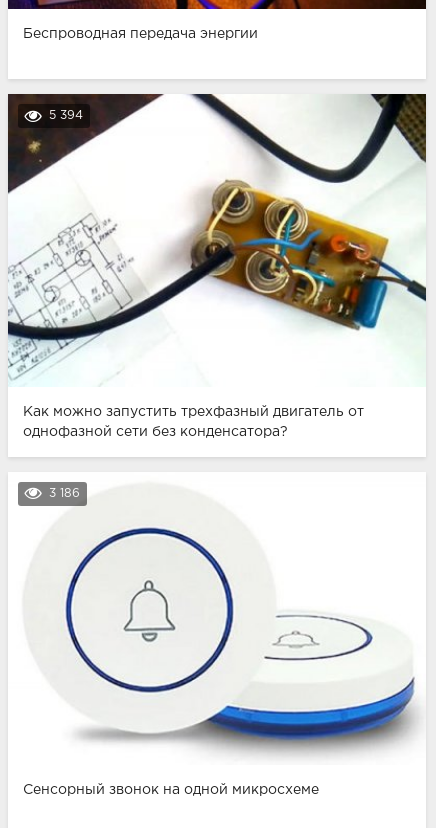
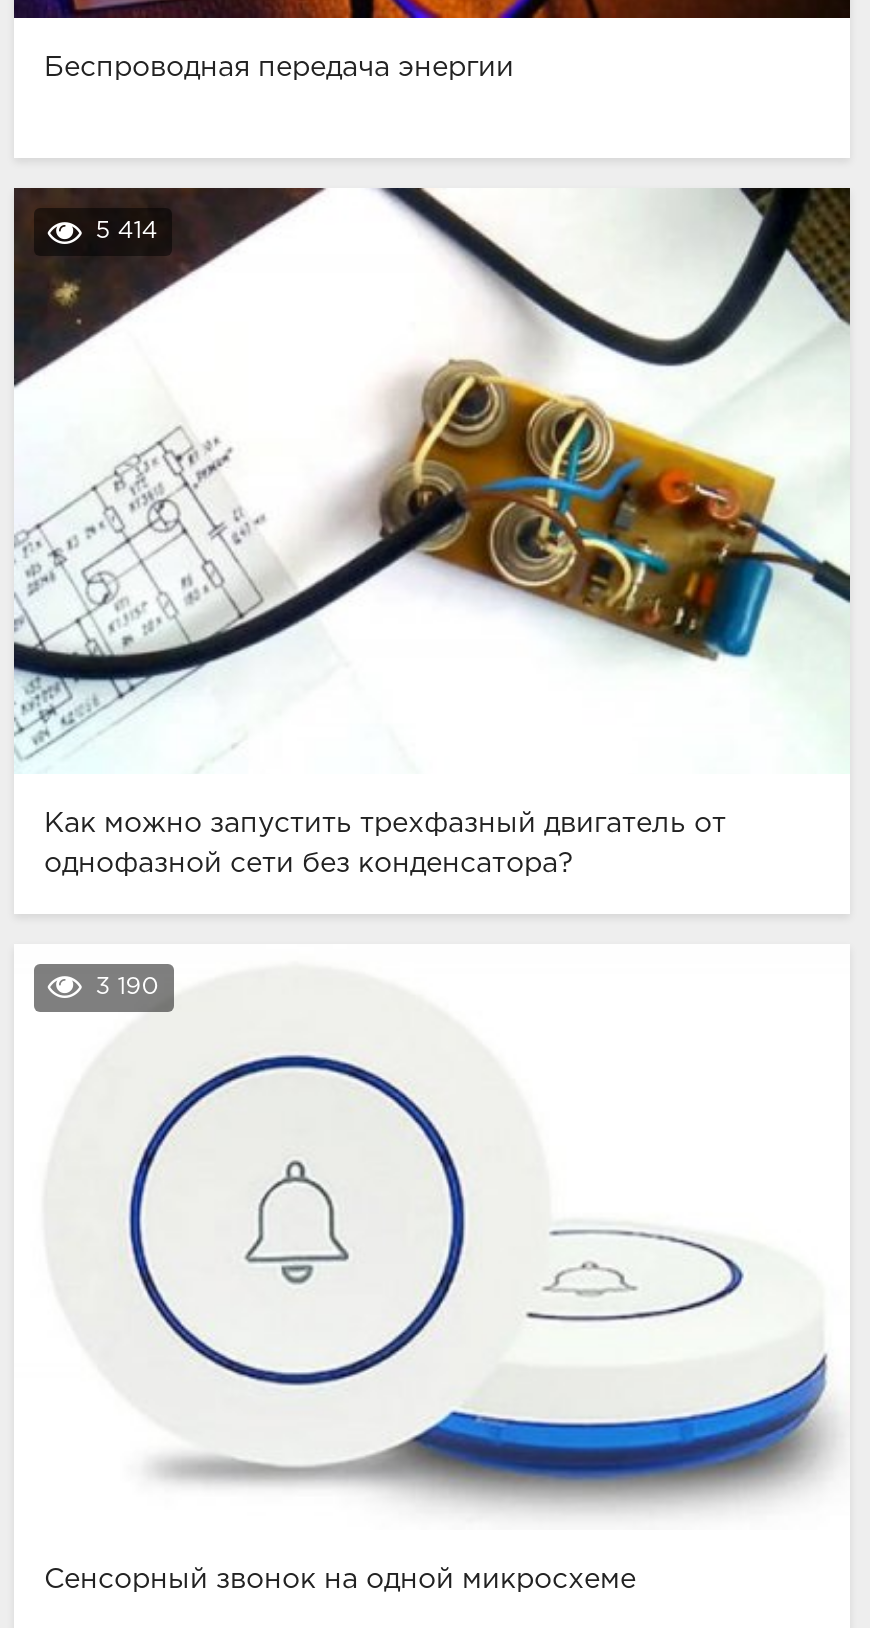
- 5 394
+ 5 414

- 3 186
+ 3 190
